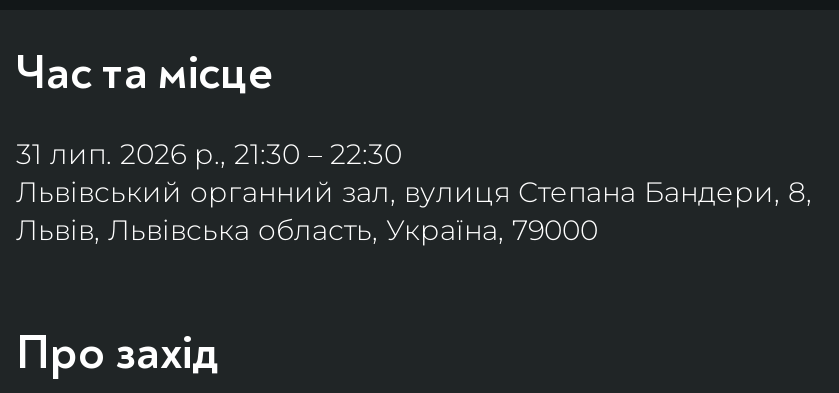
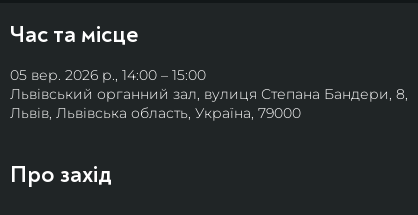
- 31 лип. 2026 р., 21:30 – 22:30
+ 05 вер. 2026 р., 14:00 – 15:00
